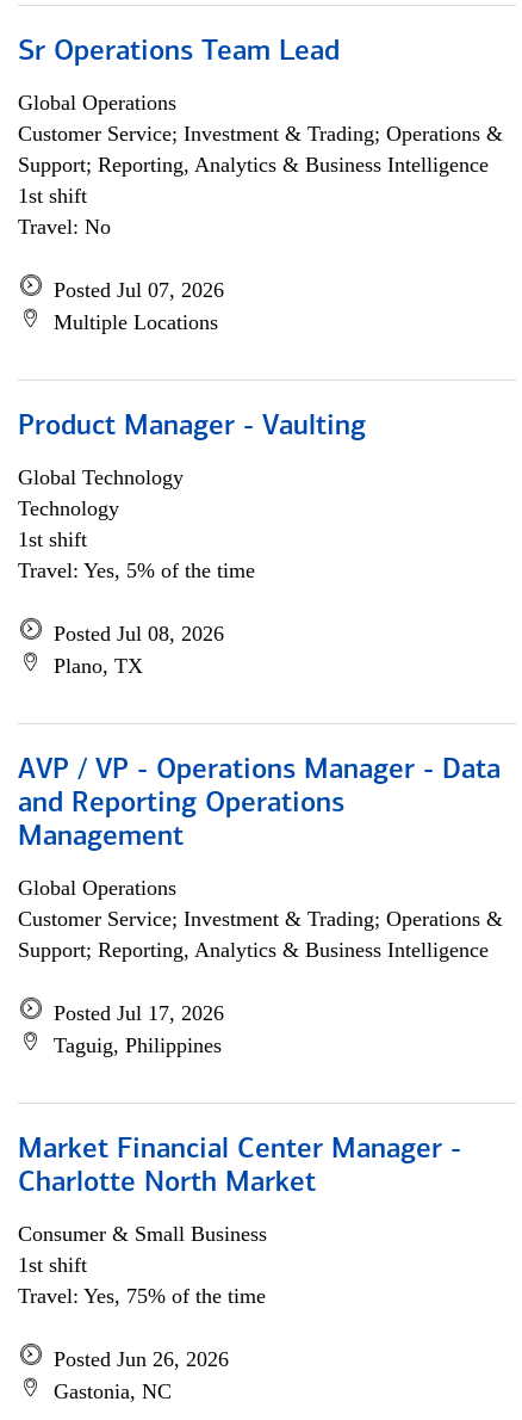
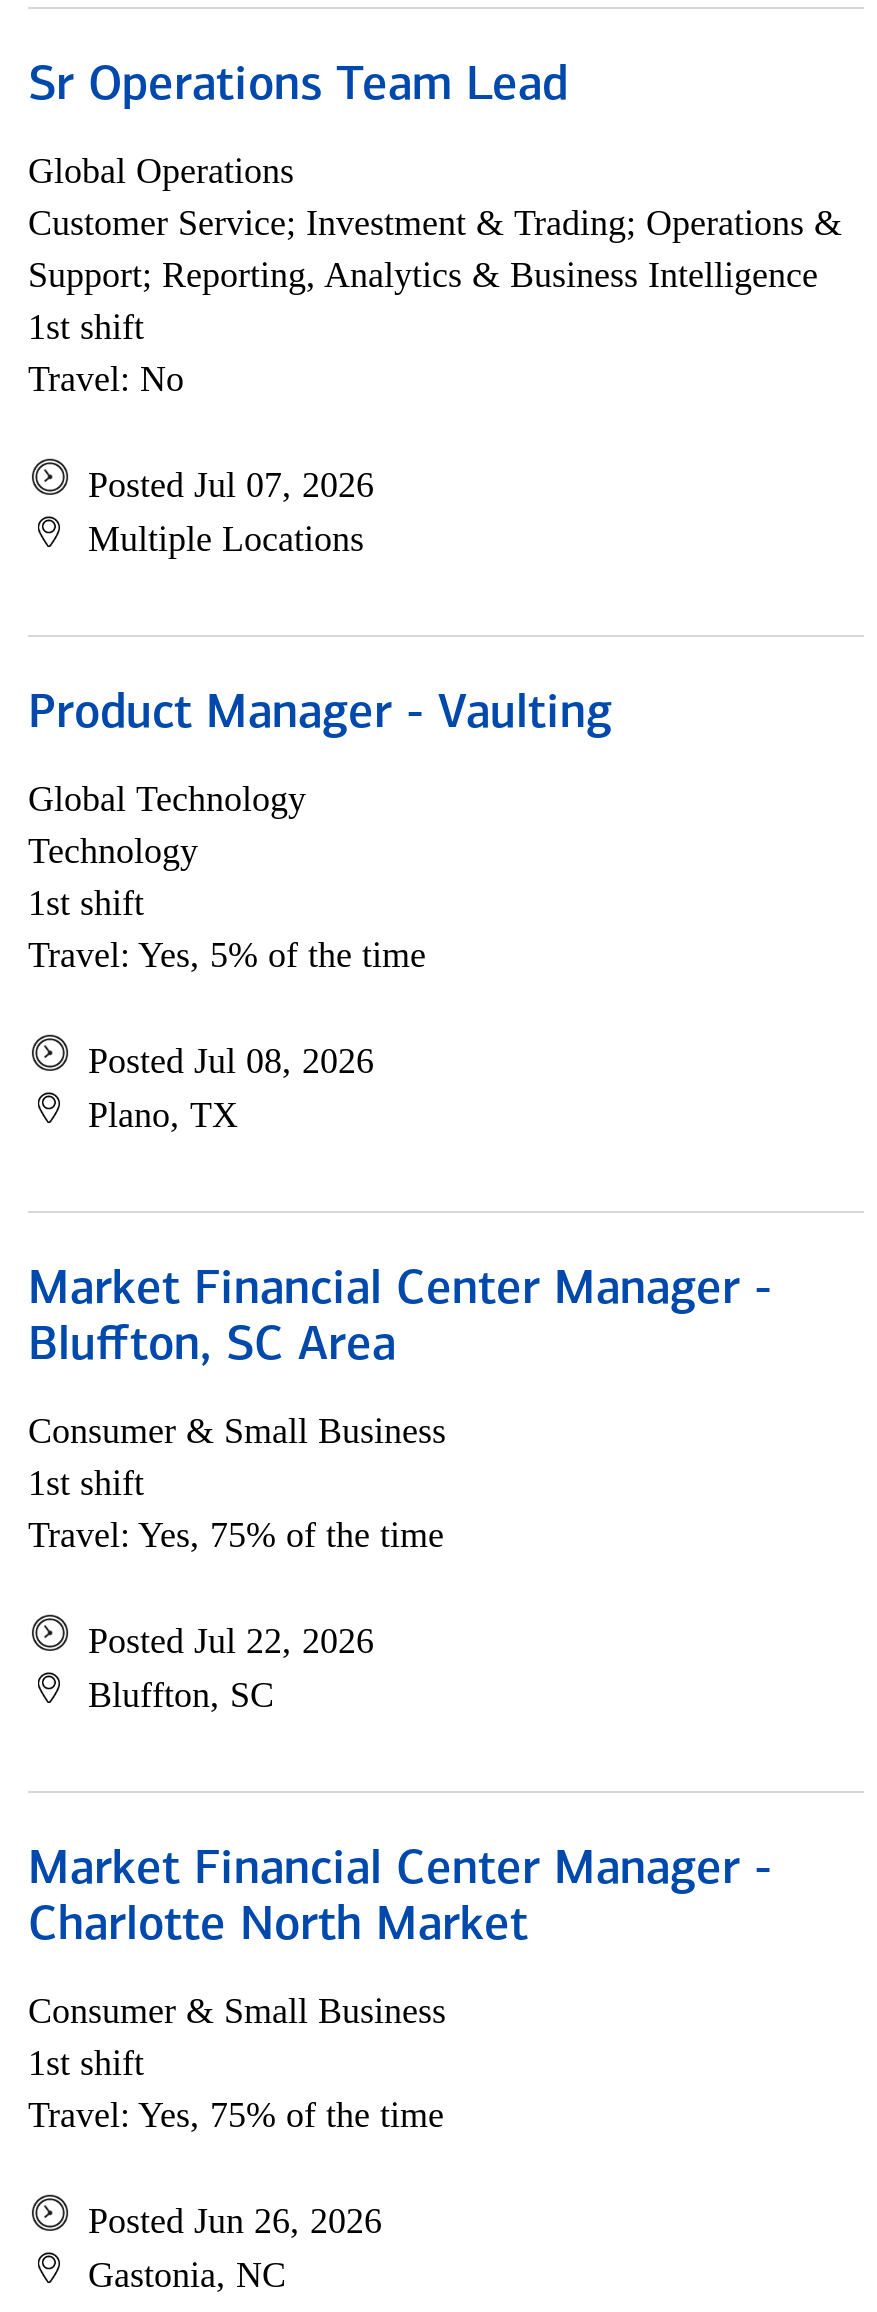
- AVP / VP - Operations Manager - Data
- and Reporting Operations
- Management
+ Market Financial Center Manager -
+ Bluffton, SC Area

- Global Operations
- Customer Service; Investment & Trading; Operations &
- Support; Reporting, Analytics & Business Intelligence
+ Consumer & Small Business
+ 1st shift
+ Travel: Yes, 75% of the time

- Posted Jul 17, 2026
- Taguig, Philippines
+ Posted Jul 22, 2026
+ Bluffton, SC
